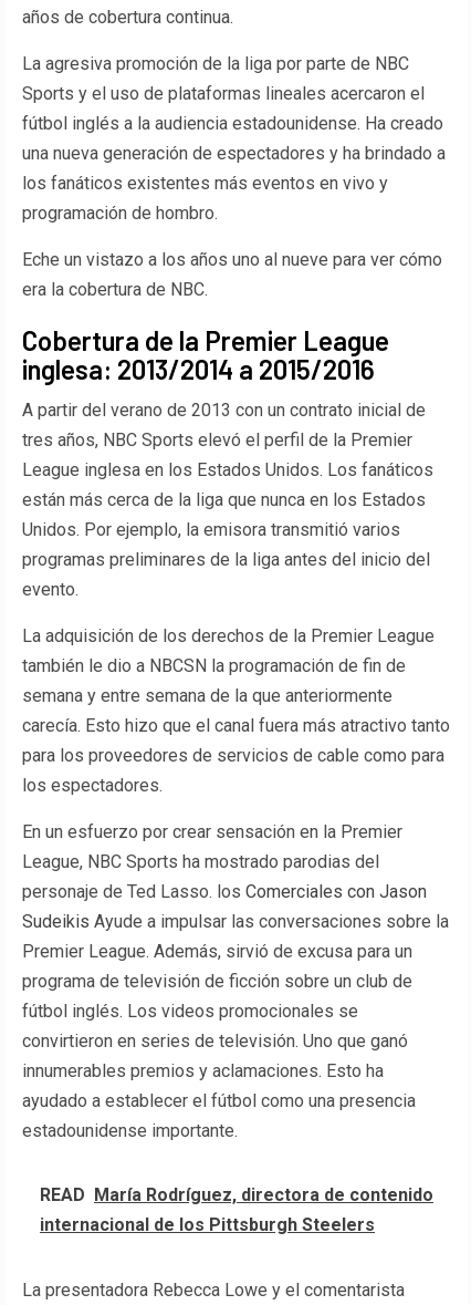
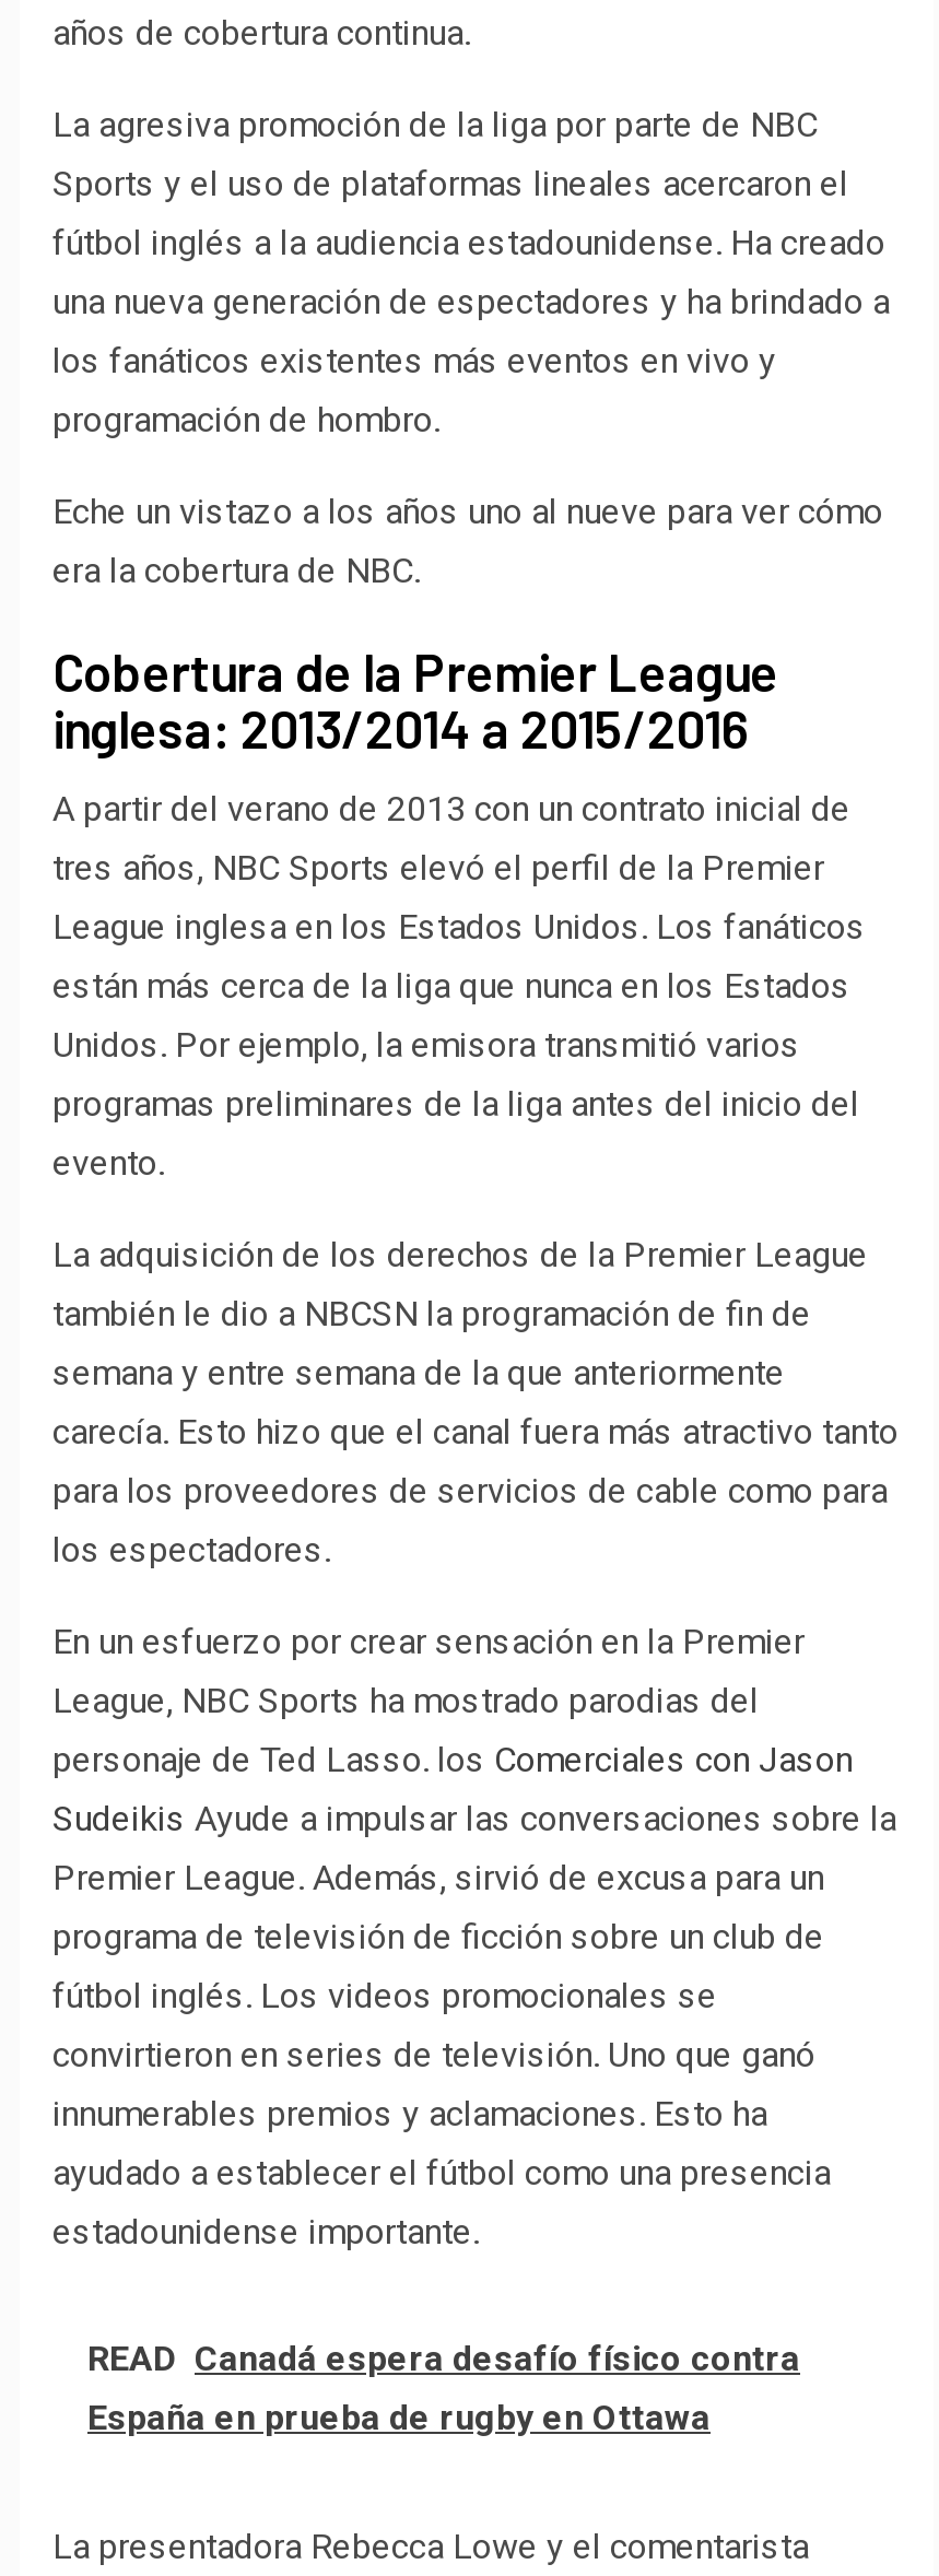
- READ María Rodríguez, directora de contenido
- internacional de los Pittsburgh Steelers
+ READ Canadá espera desafío físico contra
+ España en prueba de rugby en Ottawa
